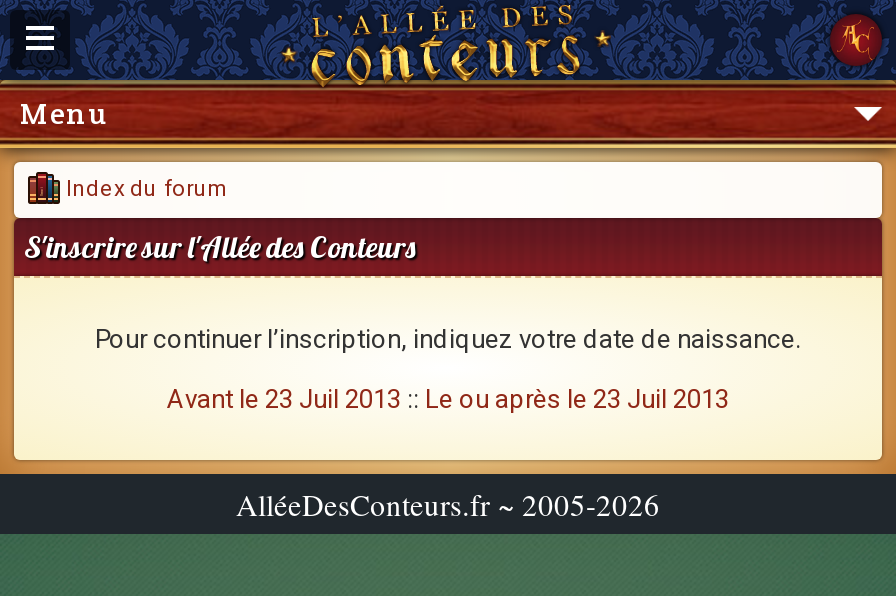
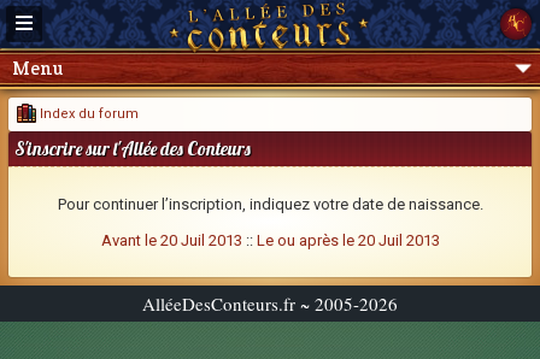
- Avant le 23 Juil 2013:: Le ou après le 23 Juil 2013
+ Avant le 20 Juil 2013:: Le ou après le 20 Juil 2013
